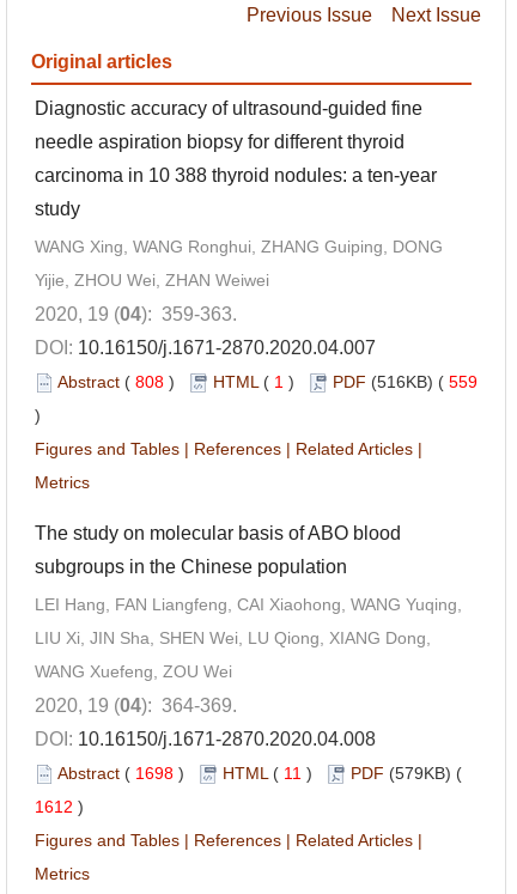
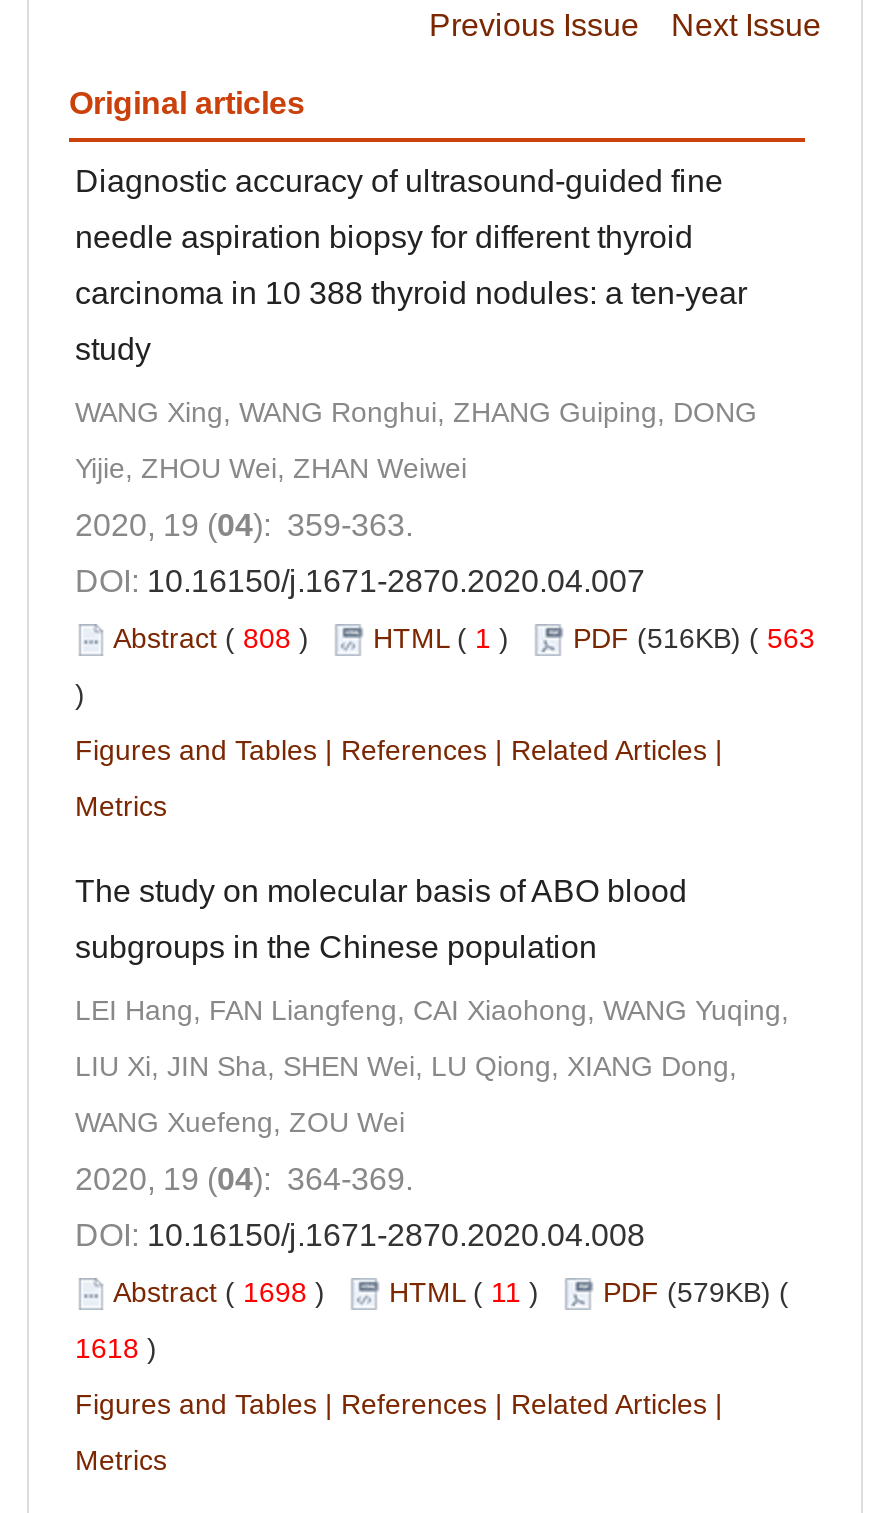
- Abstract (808) HTML (1) PDF (516KB) (559
+ Abstract (808) HTML (1) PDF (516KB) (563

- 1612)
+ 1618)
